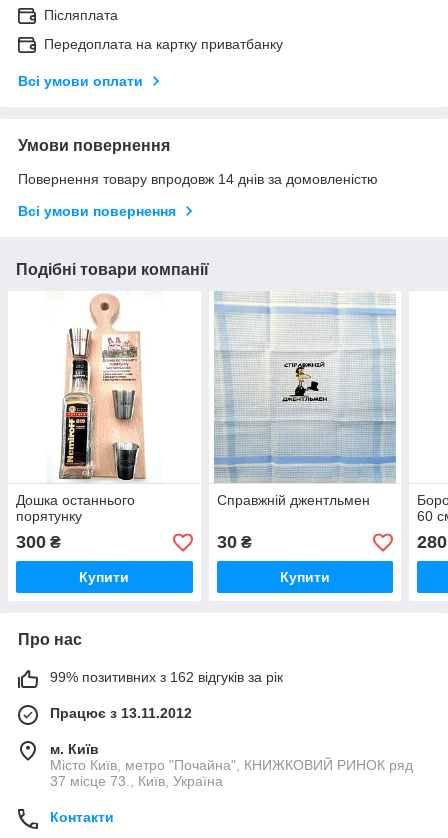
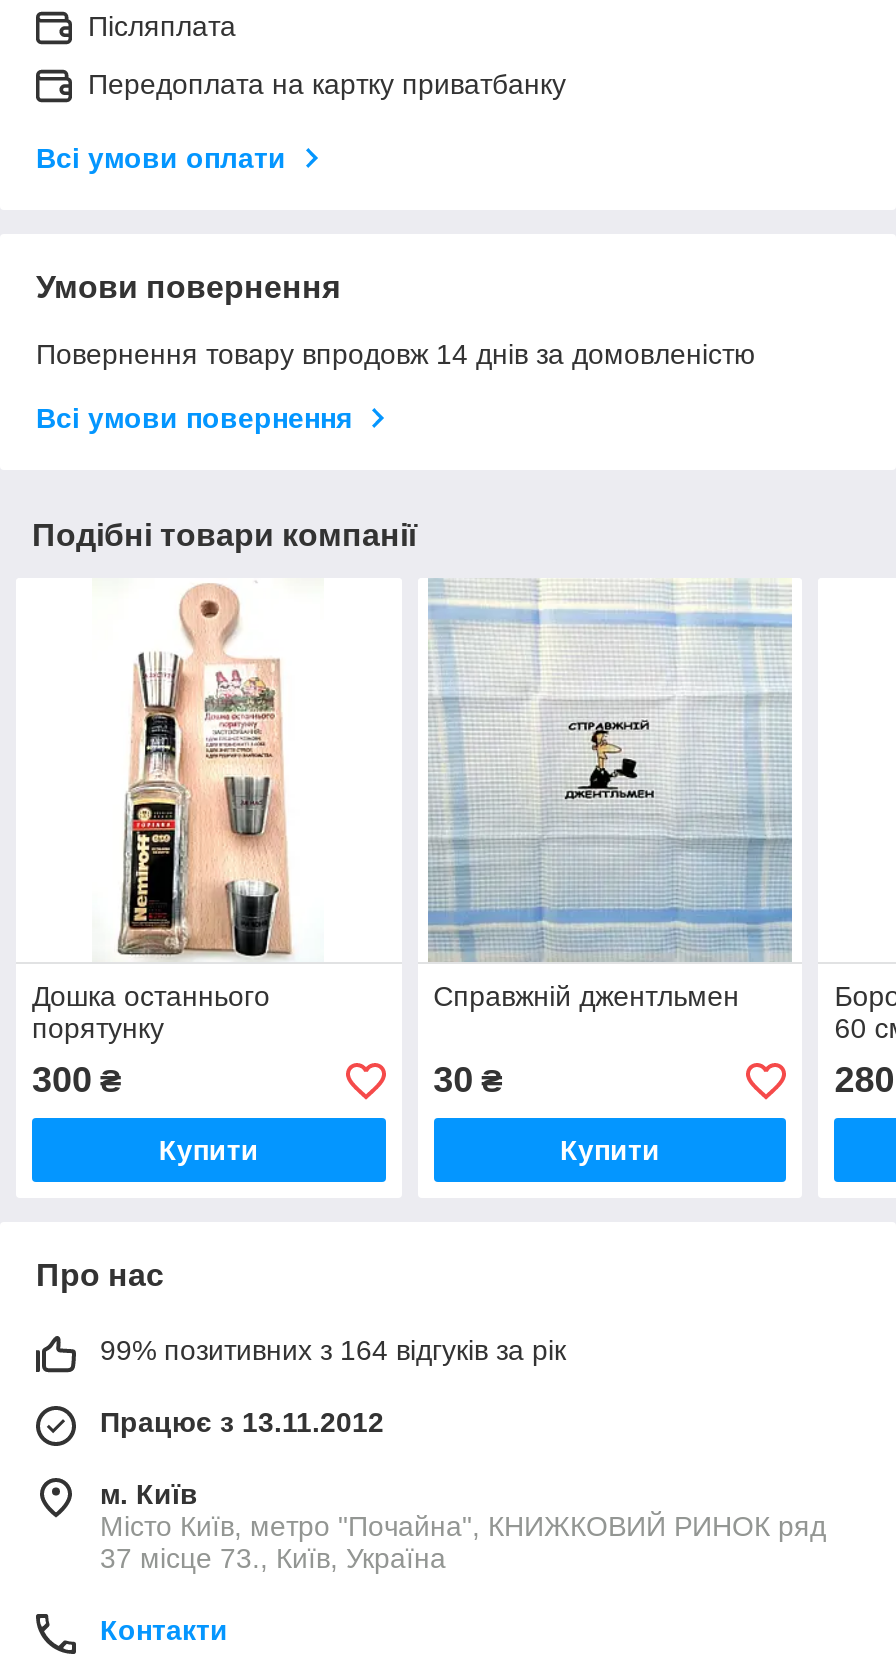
- 99% позитивних з 162 відгуків за рік
+ 99% позитивних з 164 відгуків за рік
